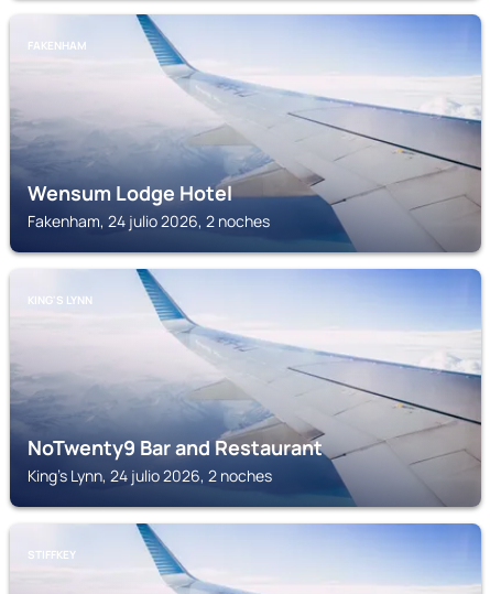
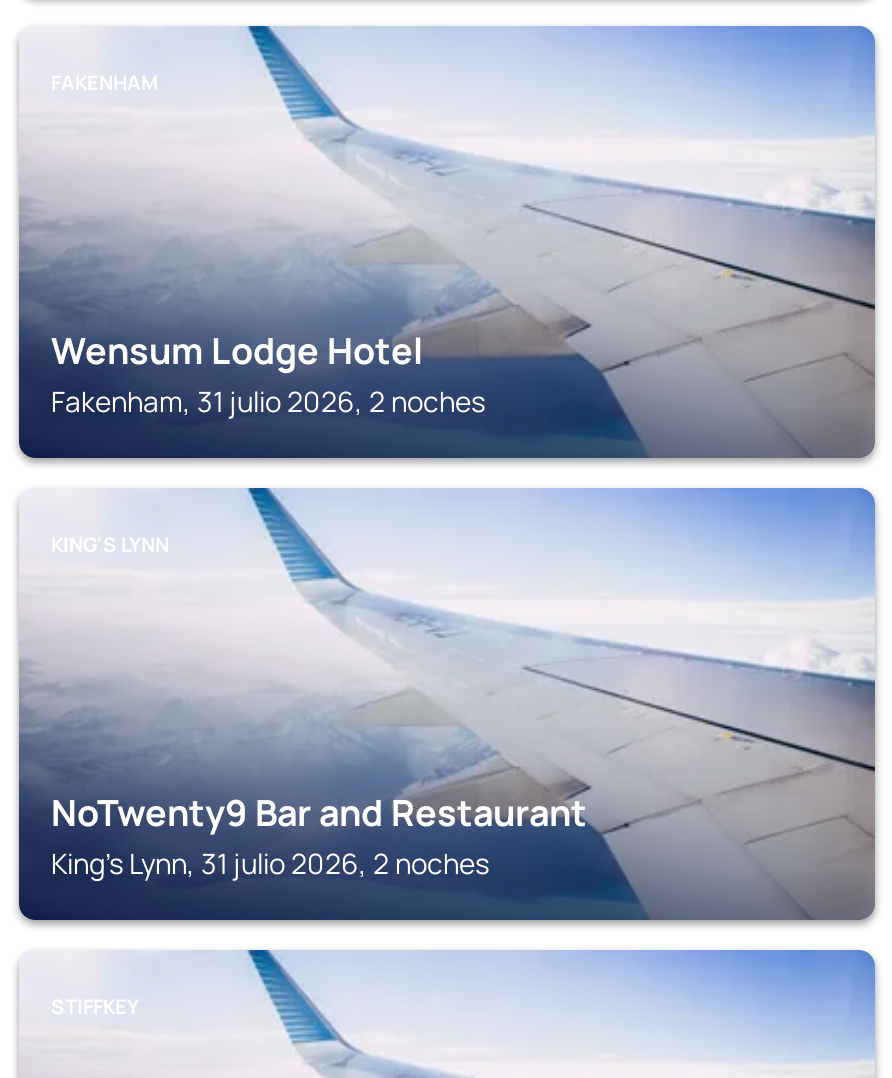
- Fakenham, 24 julio 2026, 2 noches
+ Fakenham, 31 julio 2026, 2 noches

- King's Lynn, 24 julio 2026, 2 noches
+ King's Lynn, 31 julio 2026, 2 noches
